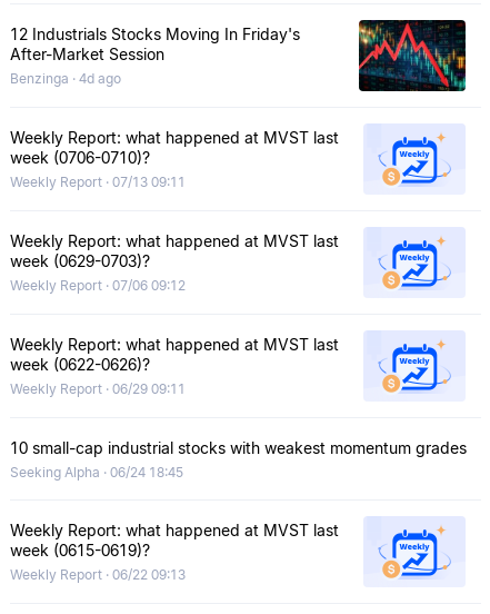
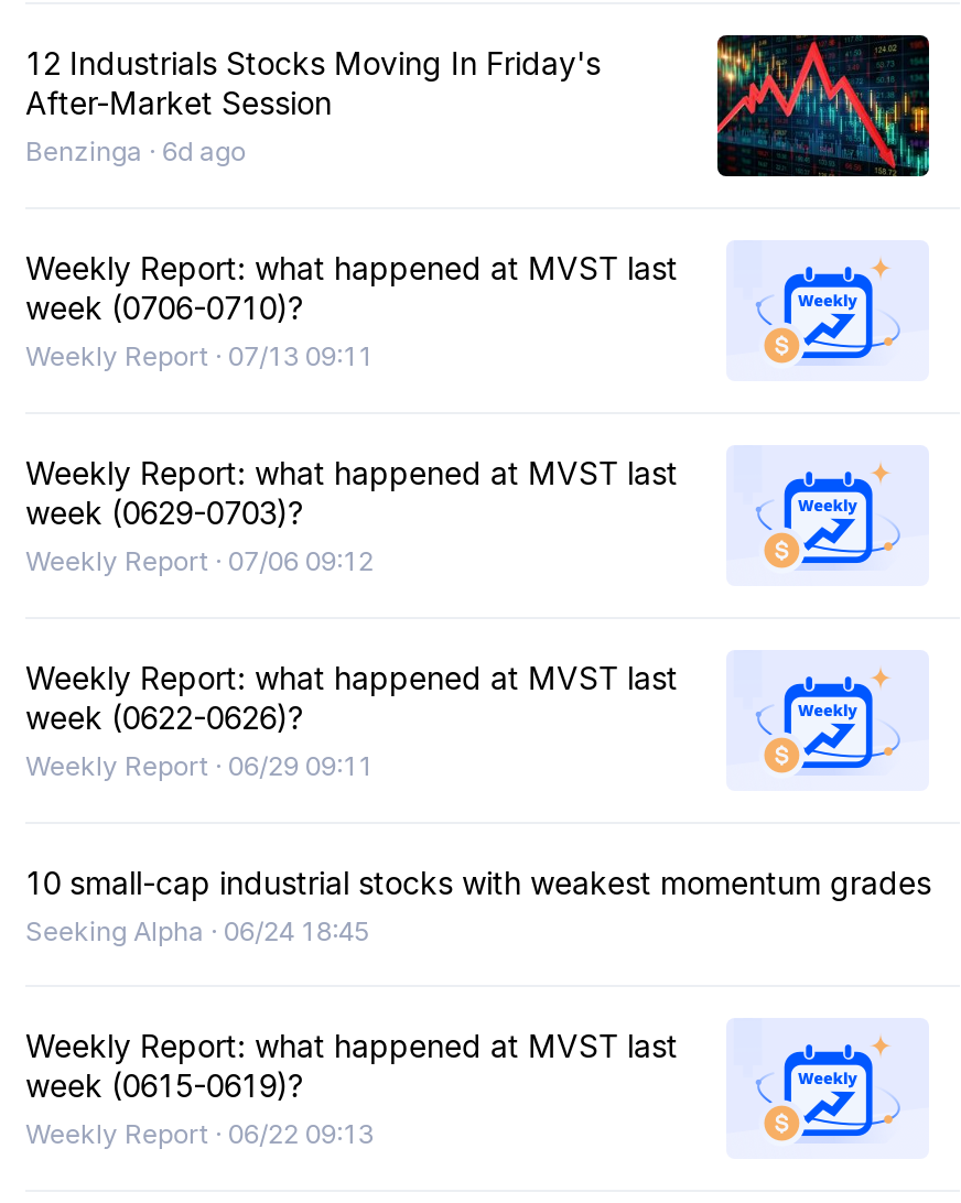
- Benzinga · 4d ago
+ Benzinga · 6d ago
